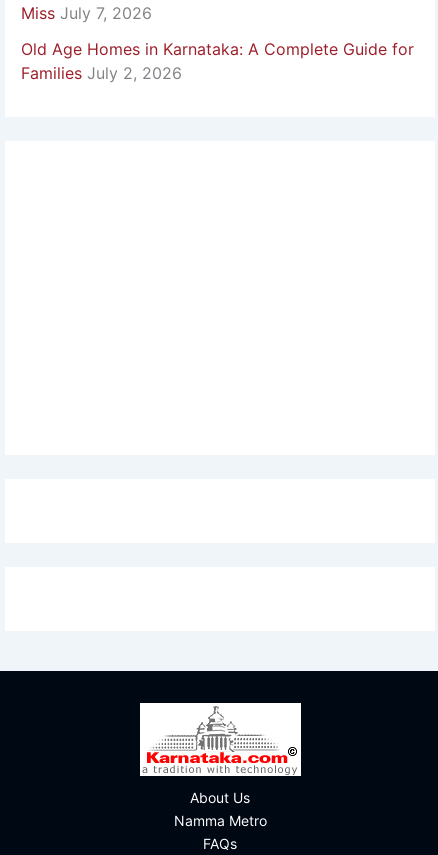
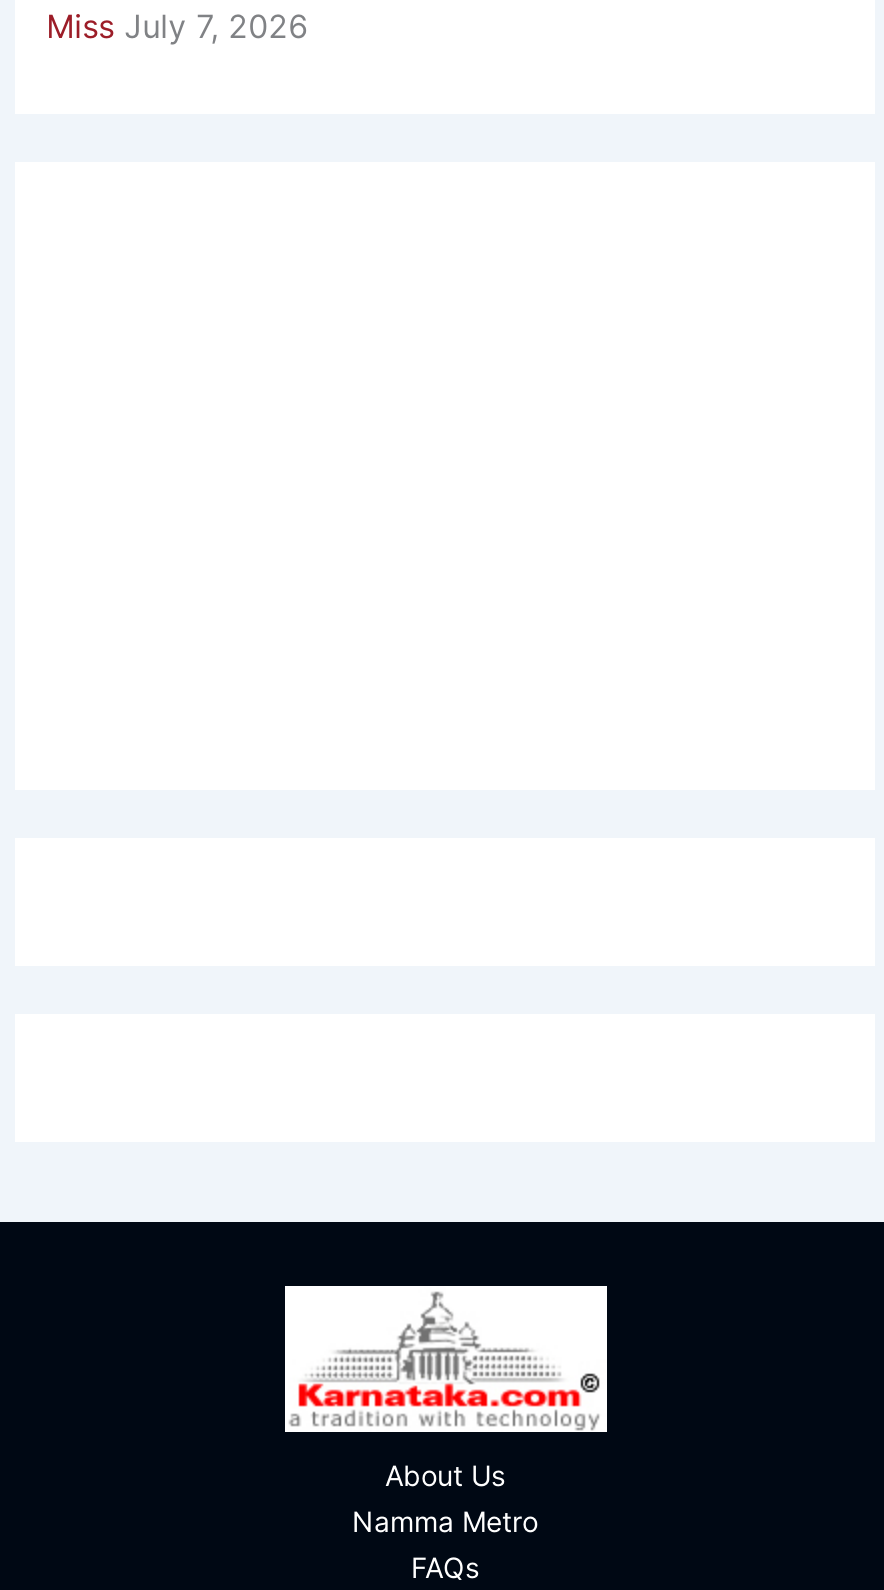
- Old Age Homes in Karnataka: A Complete Guide for
- Families July 2, 2026
